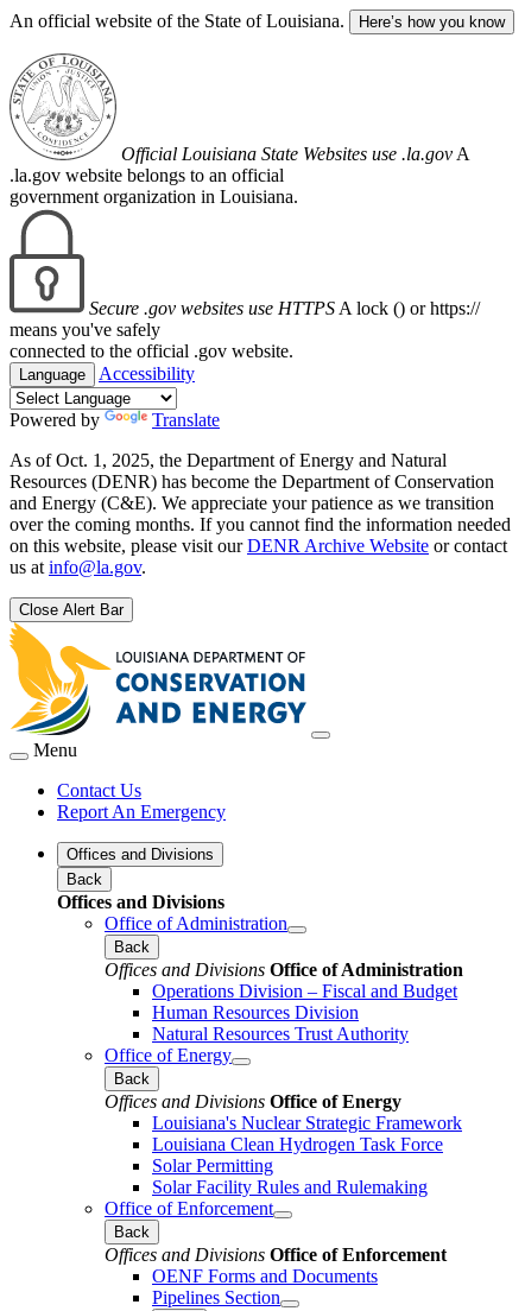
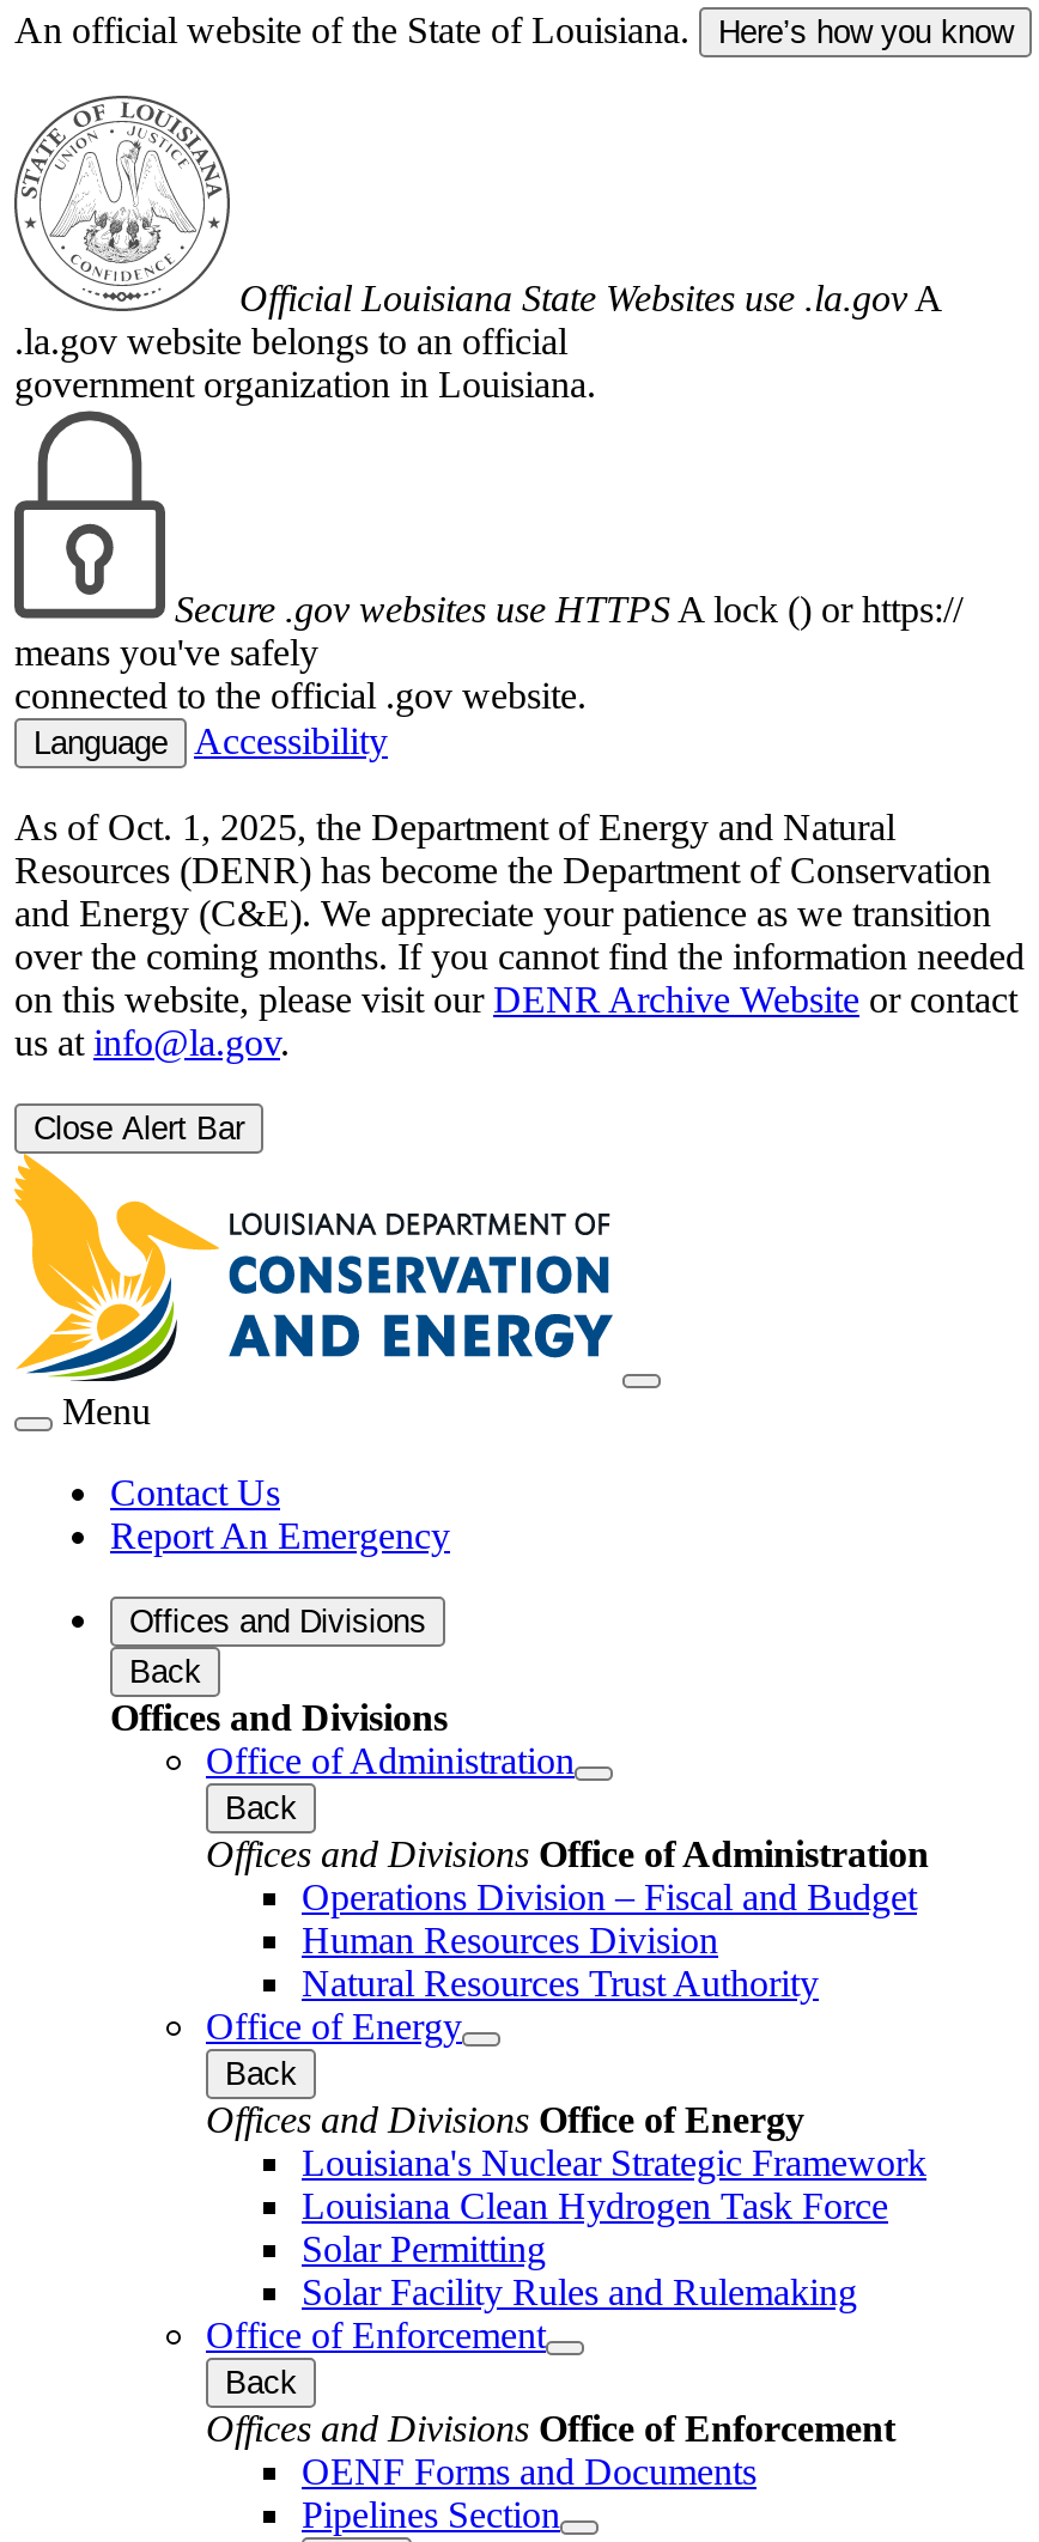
- Powered by
- Translate
